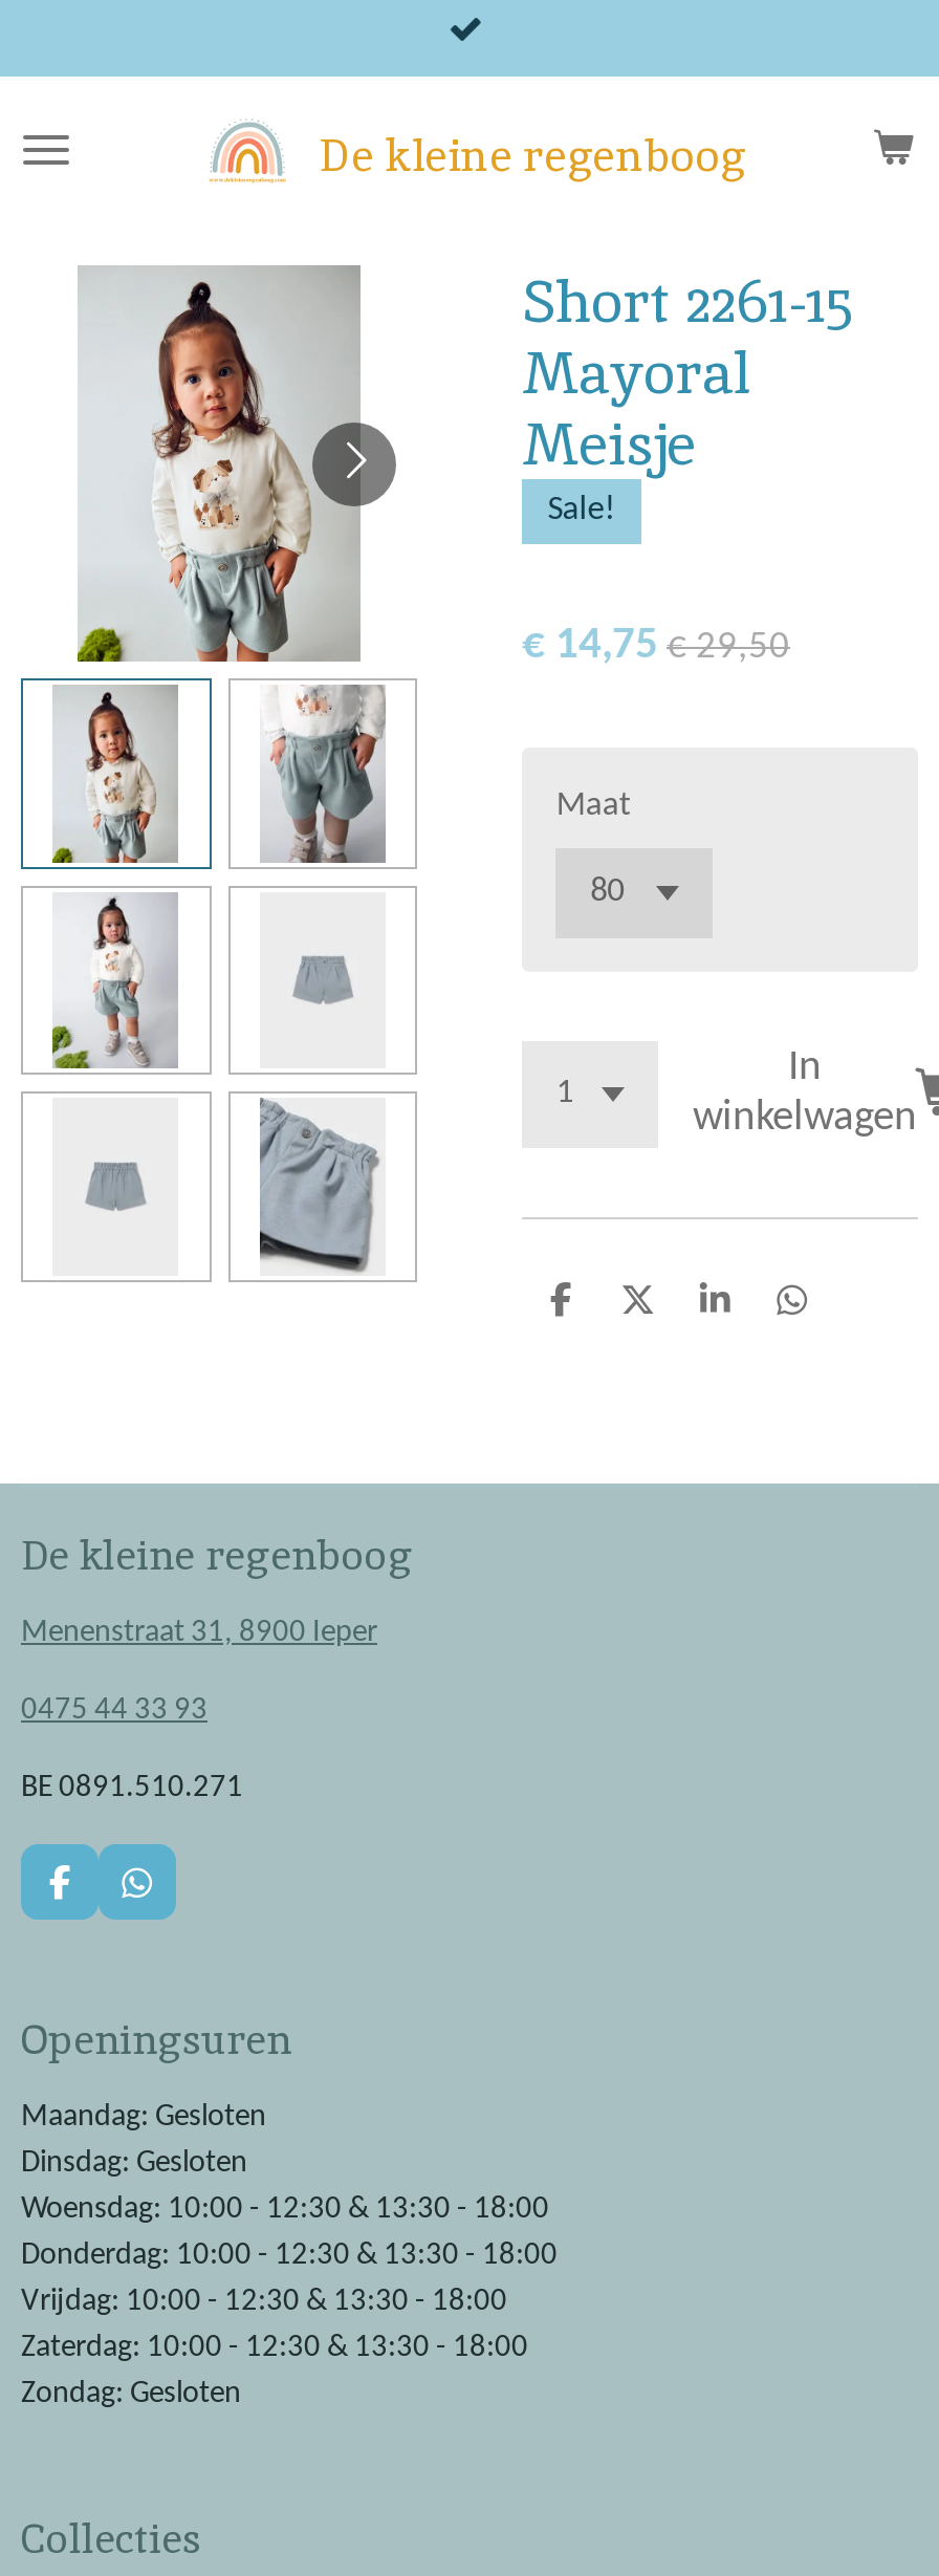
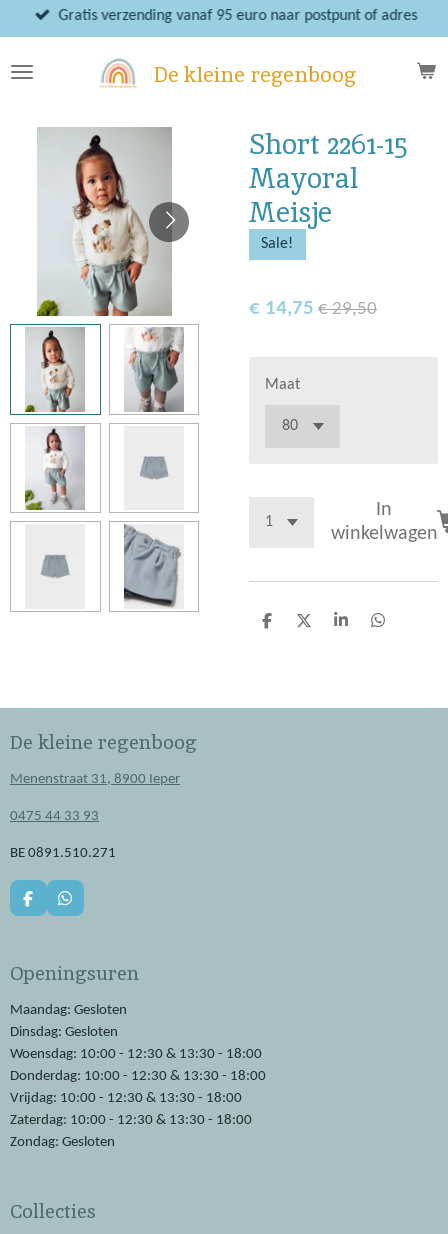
+ Gratis verzending vanaf 95 euro naar postpunt of adres
